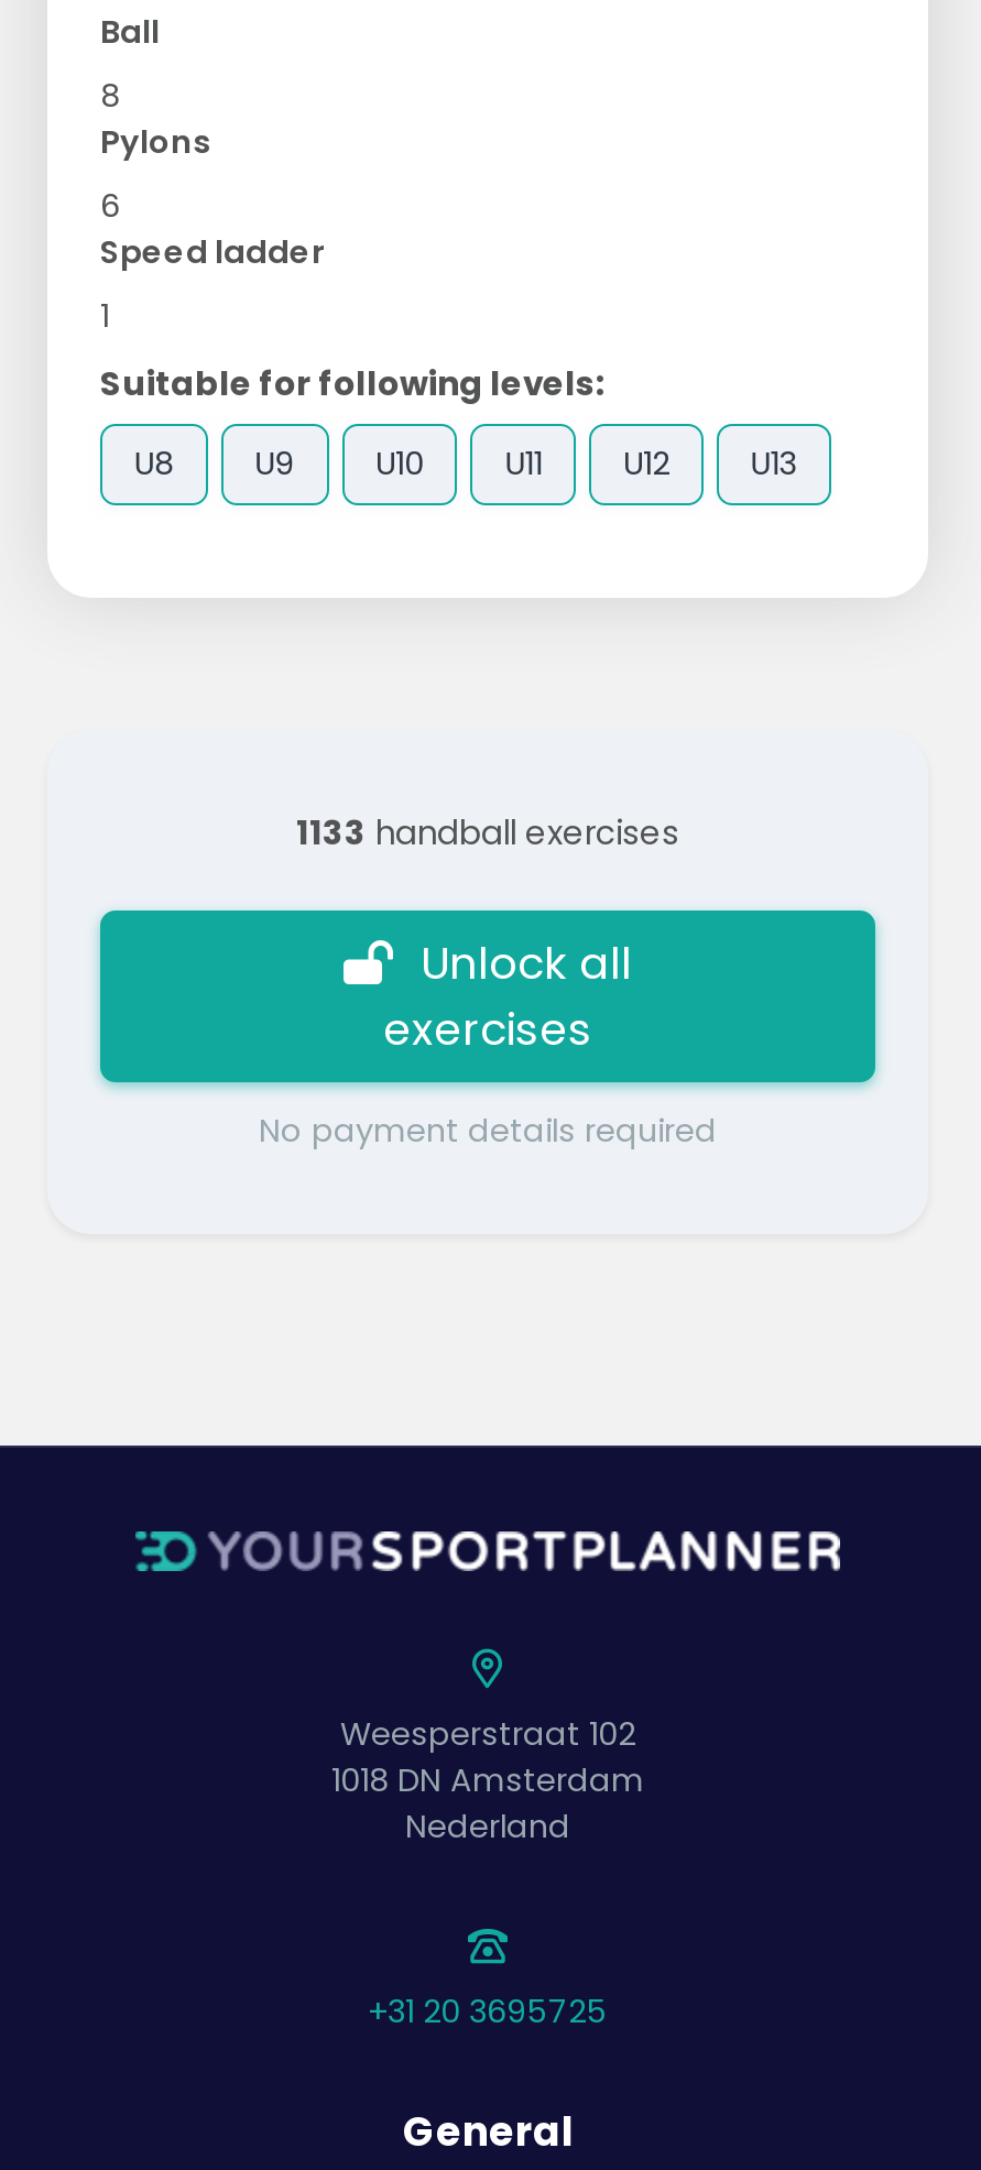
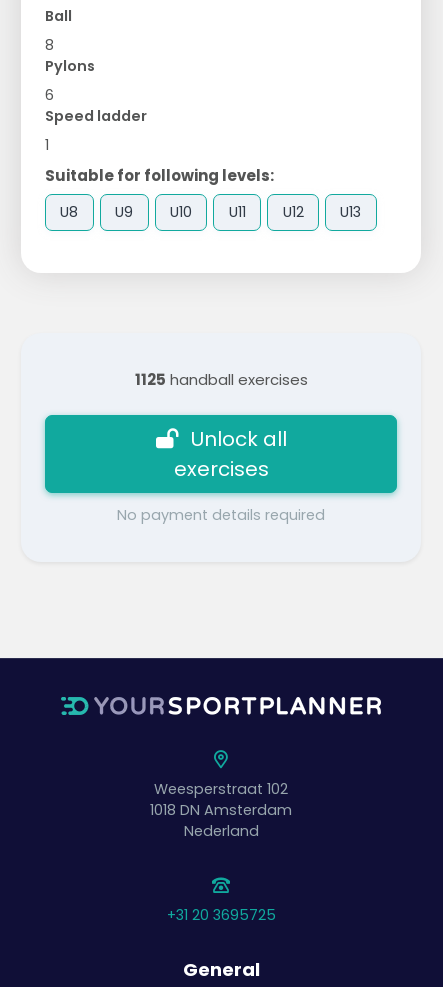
- 1133 handball exercises
+ 1125 handball exercises
